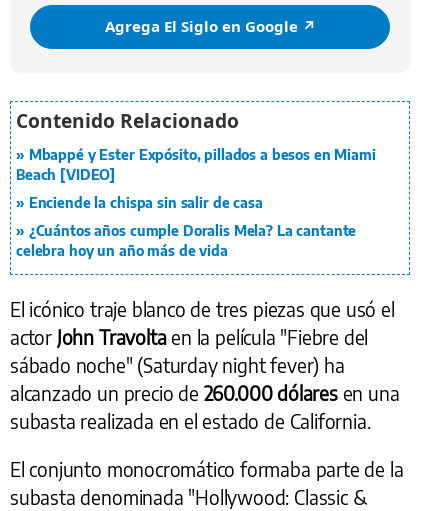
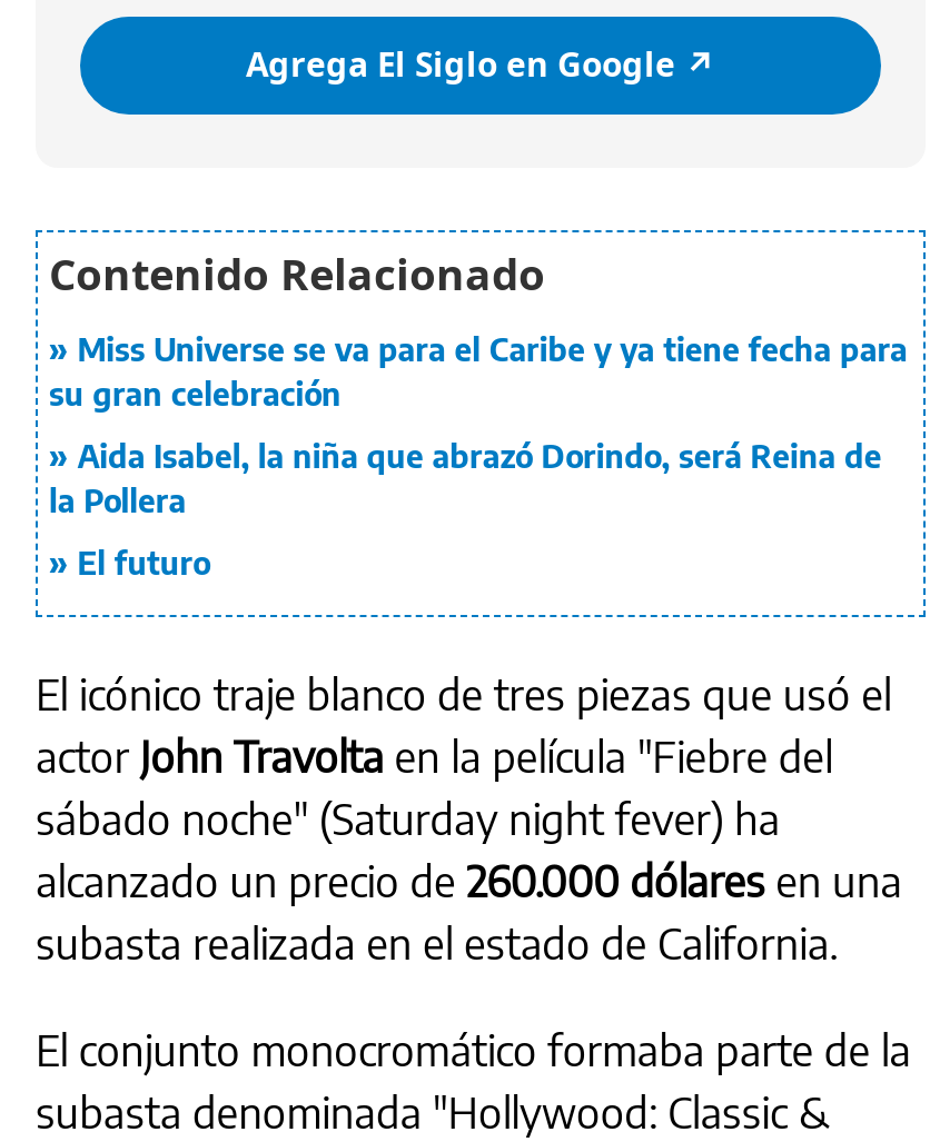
- Mbappé y Ester Expósito, pillados a besos en Miami
- Beach [VIDEO]
+ Miss Universe se va para el Caribe y ya tiene fecha para
+ su gran celebración

- Enciende la chispa sin salir de casa
+ Aida Isabel, la niña que abrazó Dorindo, será Reina de
+ la Pollera

- ¿Cuántos años cumple Doralis Mela? La cantante
- celebra hoy un año más de vida
+ El futuro
